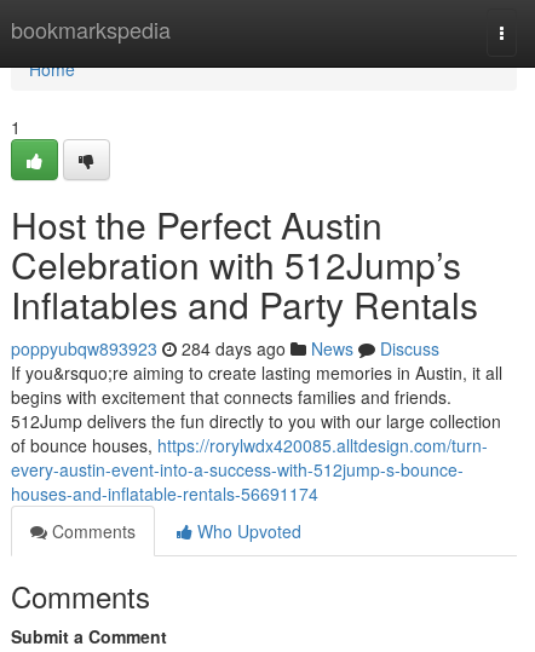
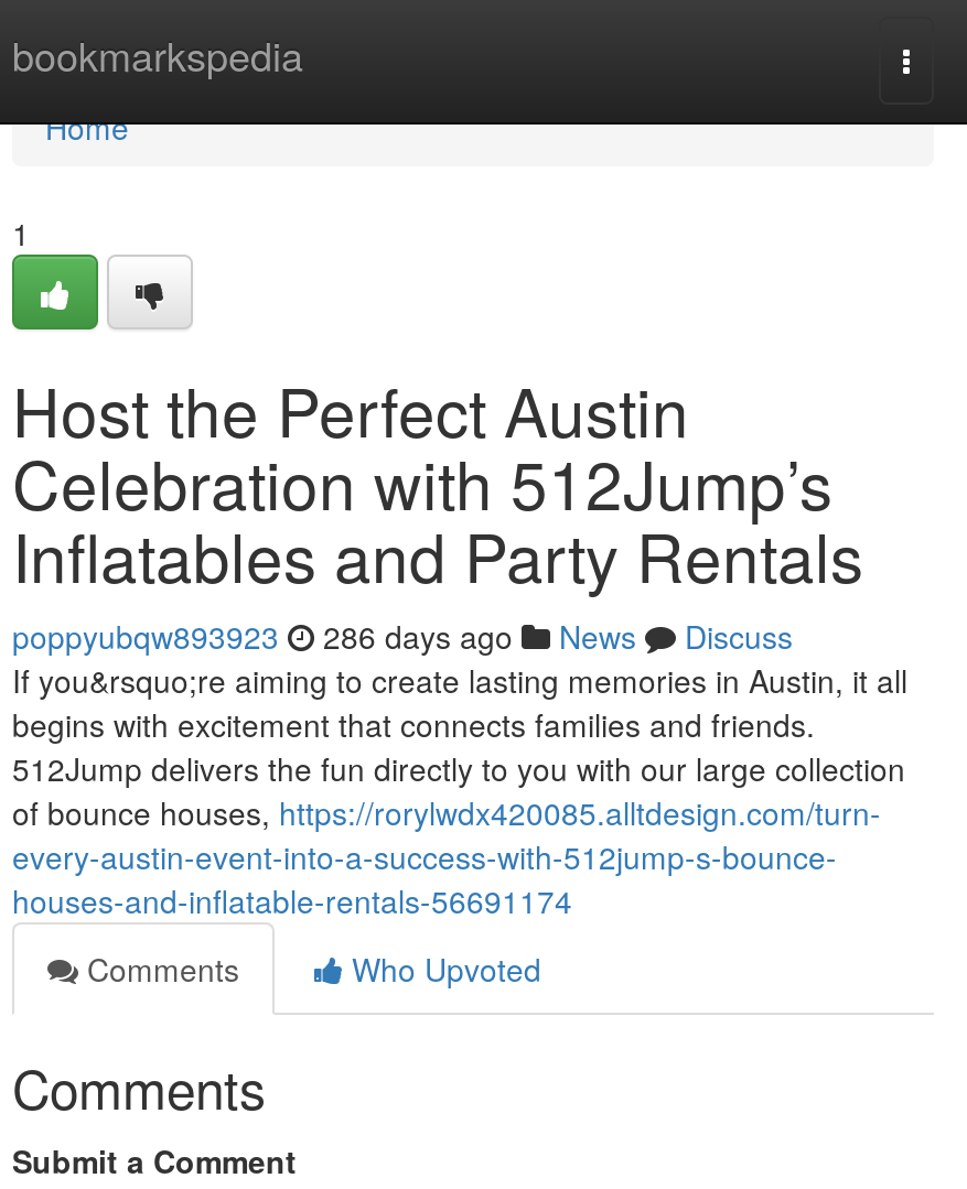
- poppyubqw893923 284 days ago News Discuss
+ poppyubqw893923 286 days ago News Discuss
